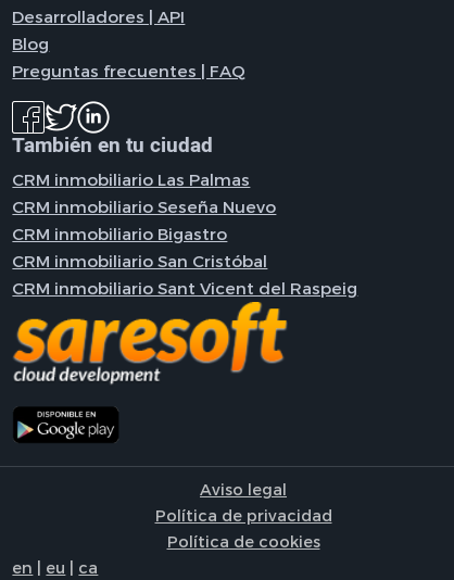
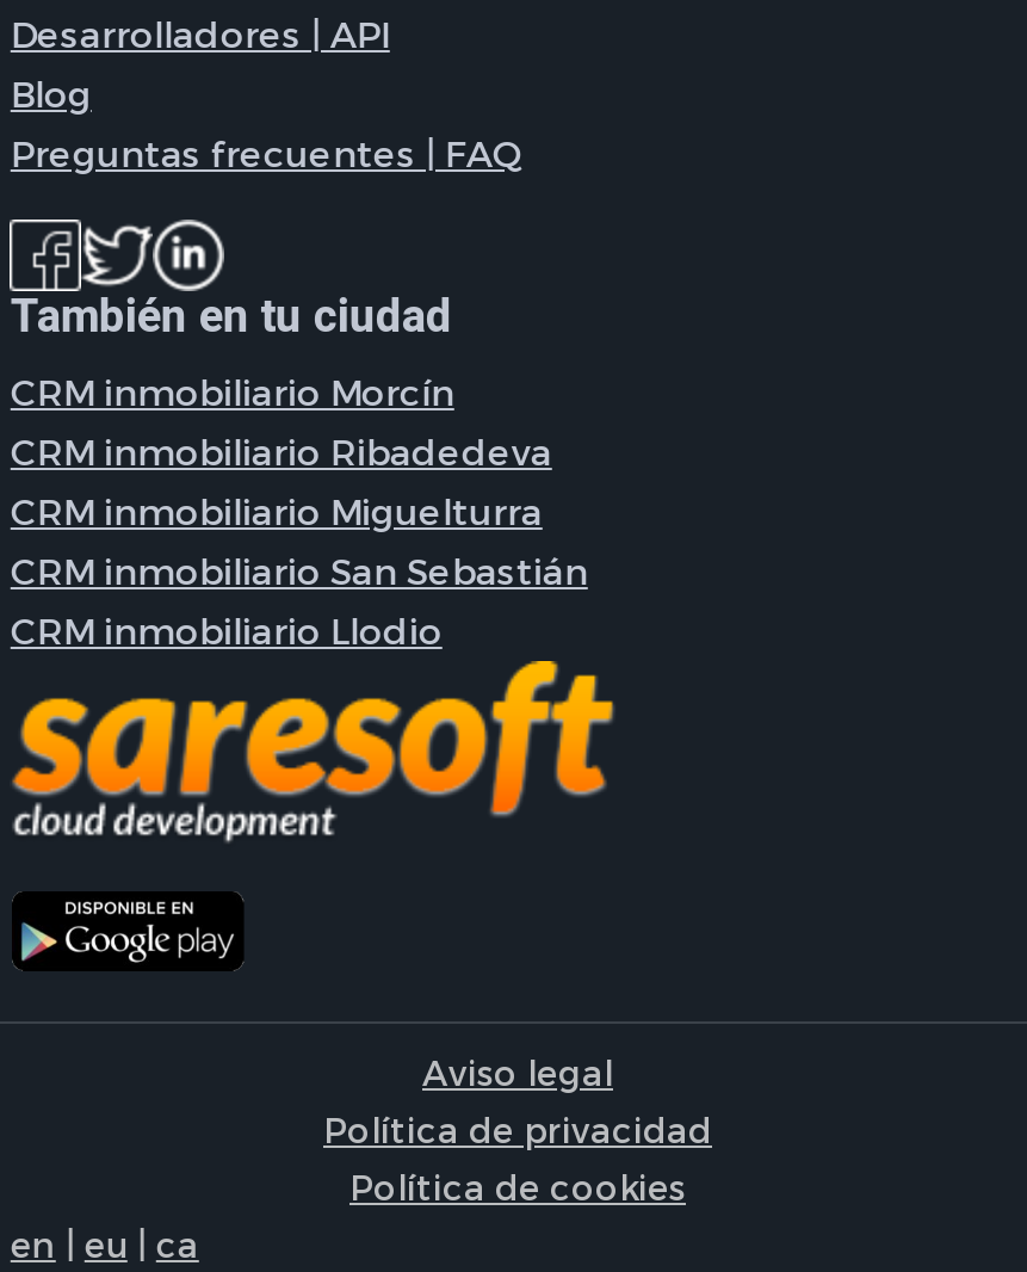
- CRM inmobiliario Las Palmas
- CRM inmobiliario Seseña Nuevo
- CRM inmobiliario Bigastro
- CRM inmobiliario San Cristóbal
- CRM inmobiliario Sant Vicent del Raspeig
+ CRM inmobiliario Morcín
+ CRM inmobiliario Ribadedeva
+ CRM inmobiliario Miguelturra
+ CRM inmobiliario San Sebastián
+ CRM inmobiliario Llodio
